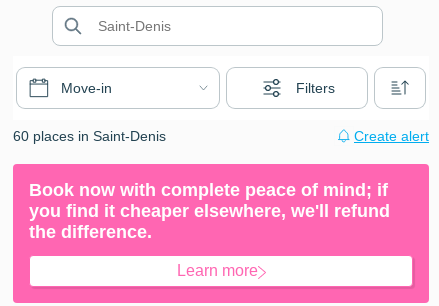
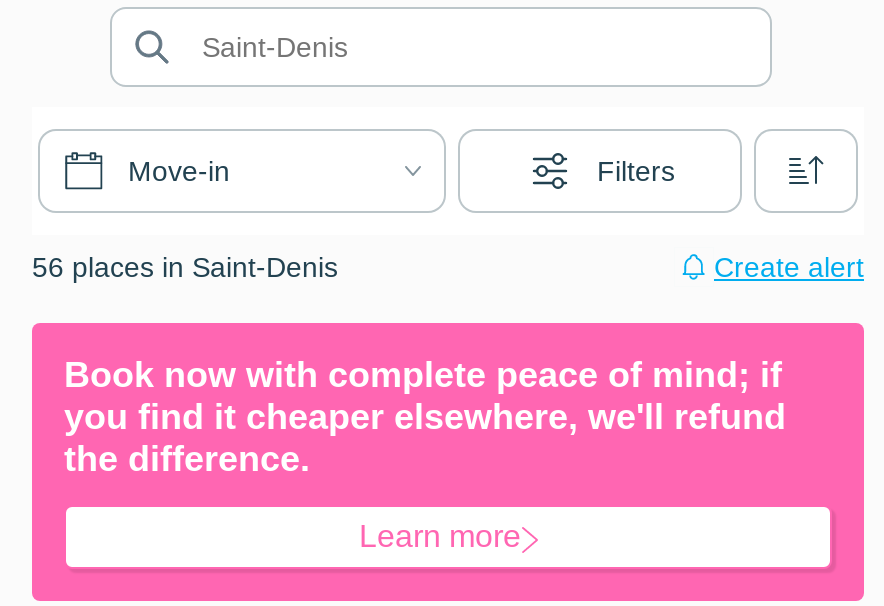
- 60 places in Saint-Denis
+ 56 places in Saint-Denis
